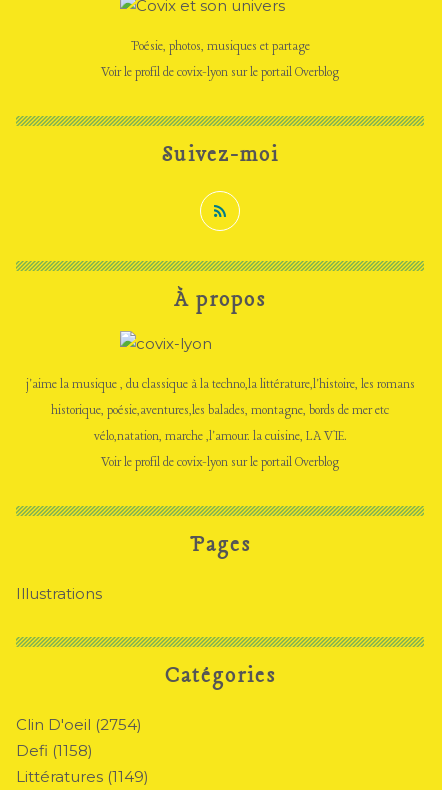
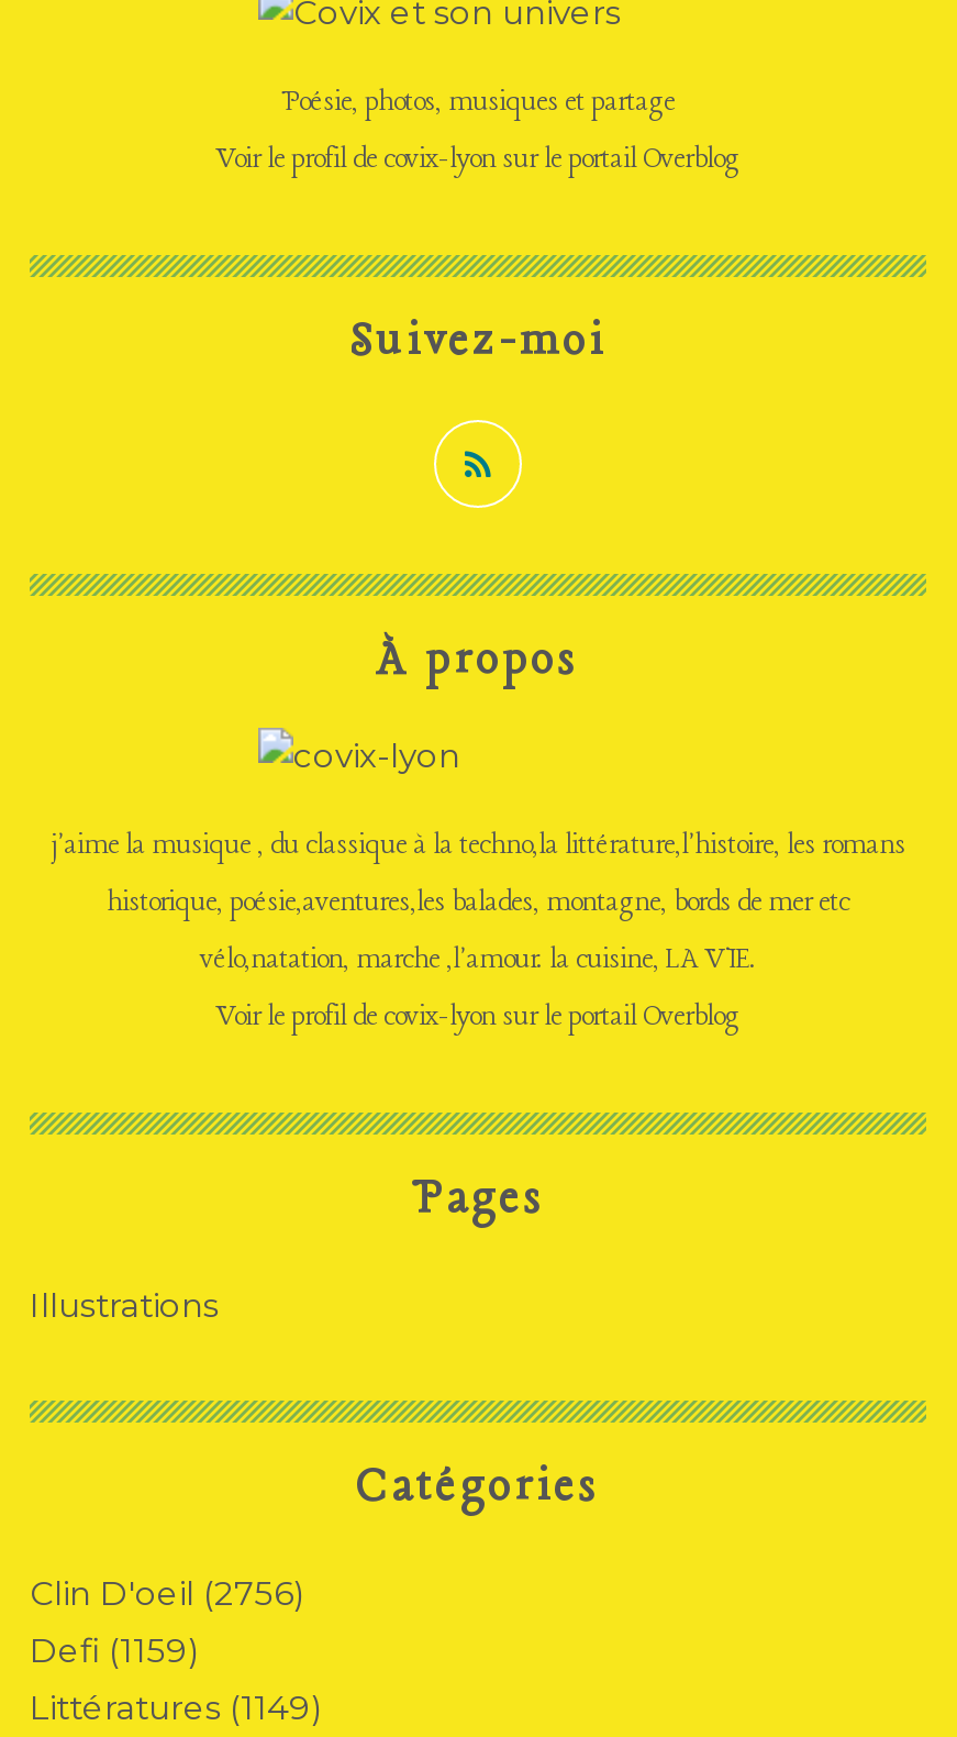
- Clin D'oeil (2754)
+ Clin D'oeil (2756)

- Defi (1158)
+ Defi (1159)
